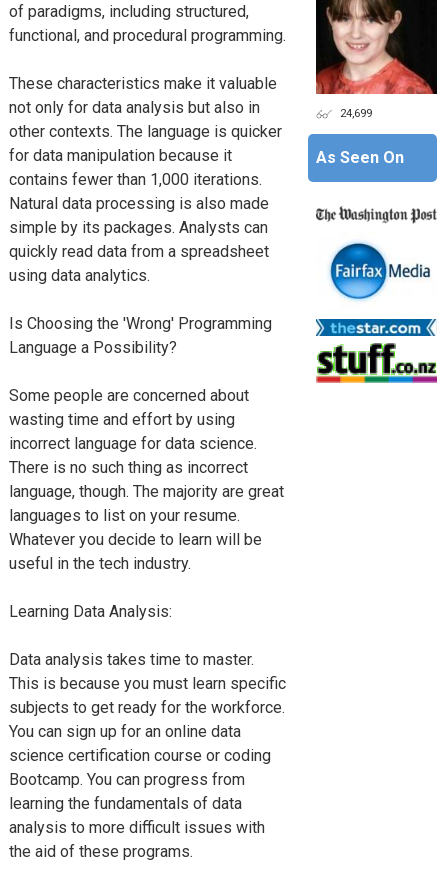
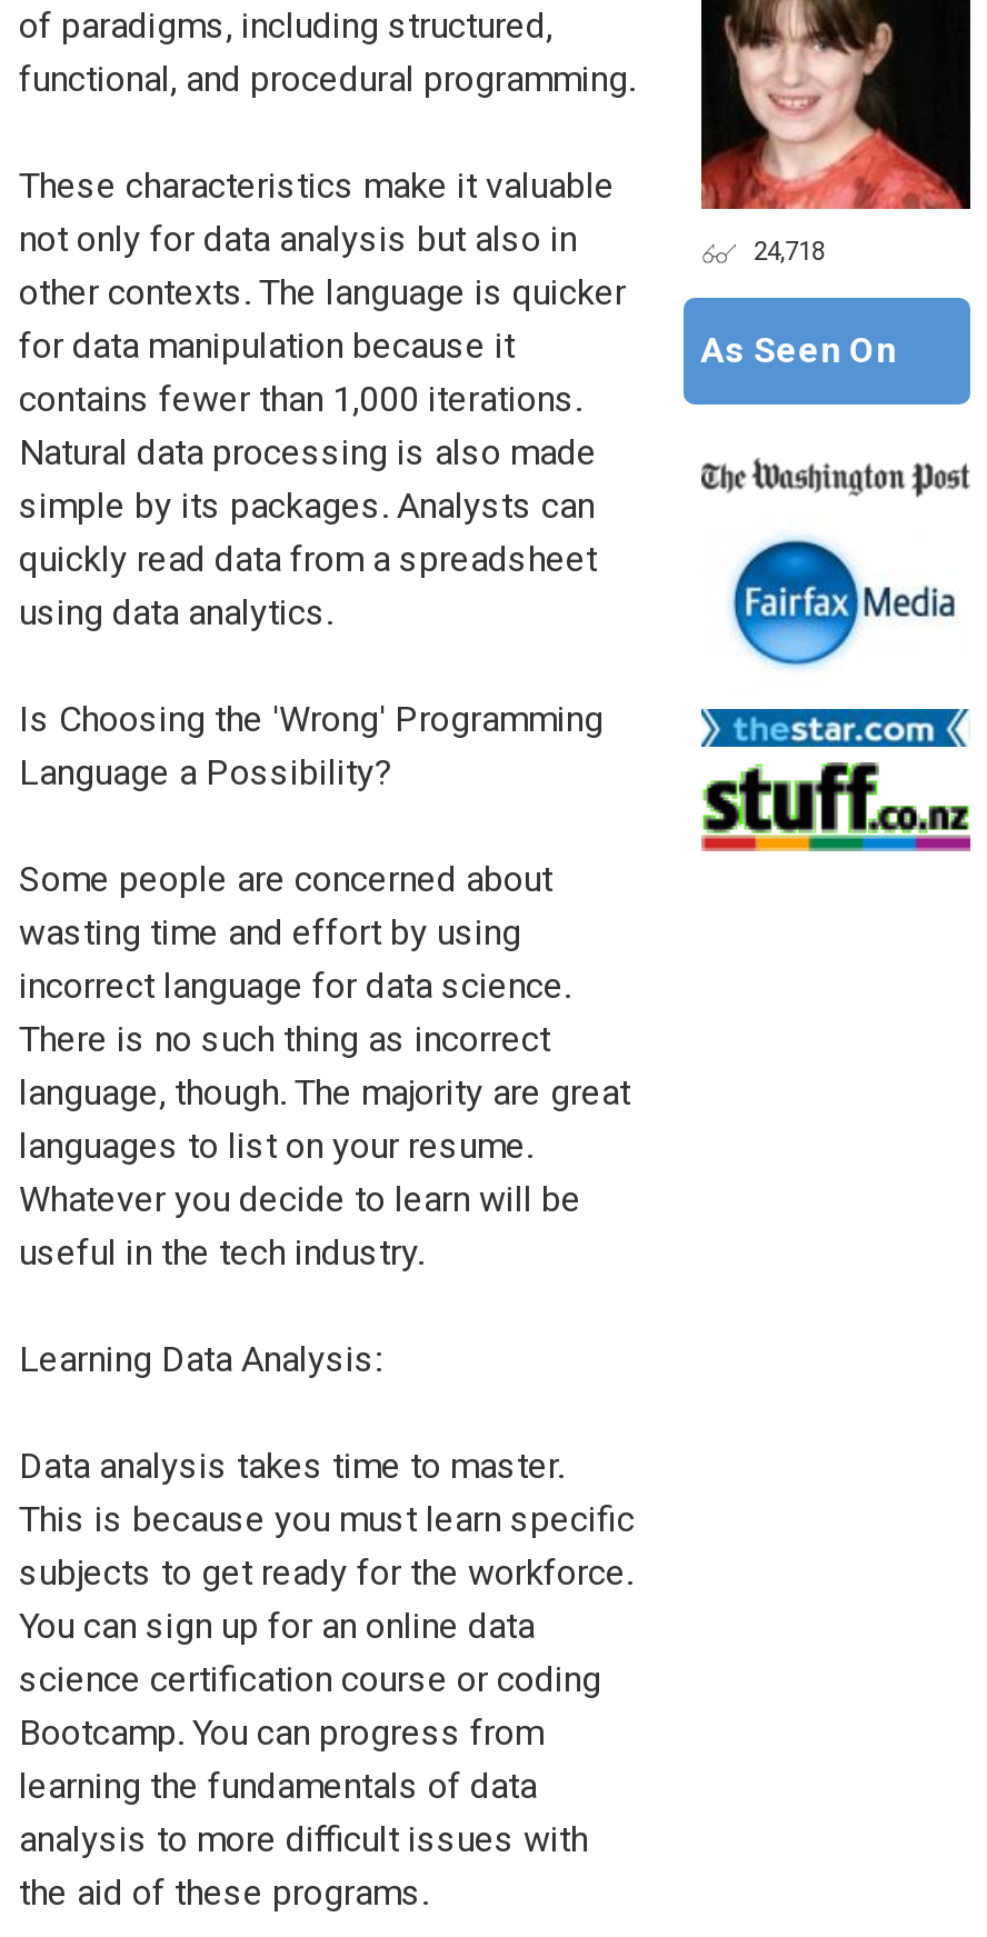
- 24,699
+ 24,718
